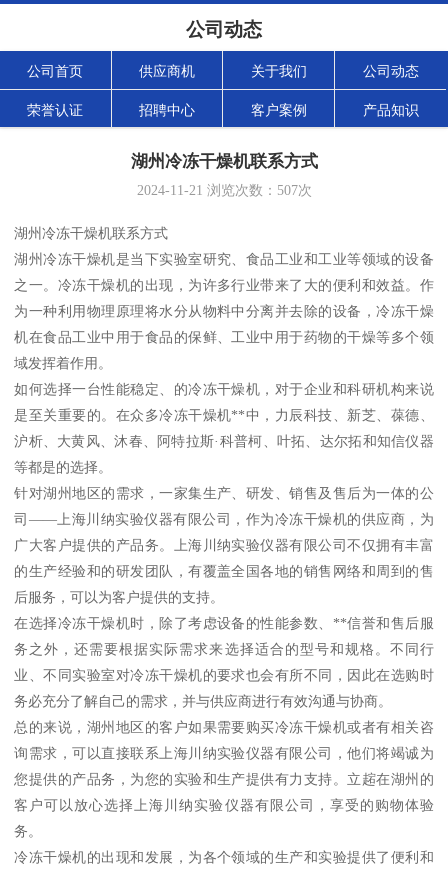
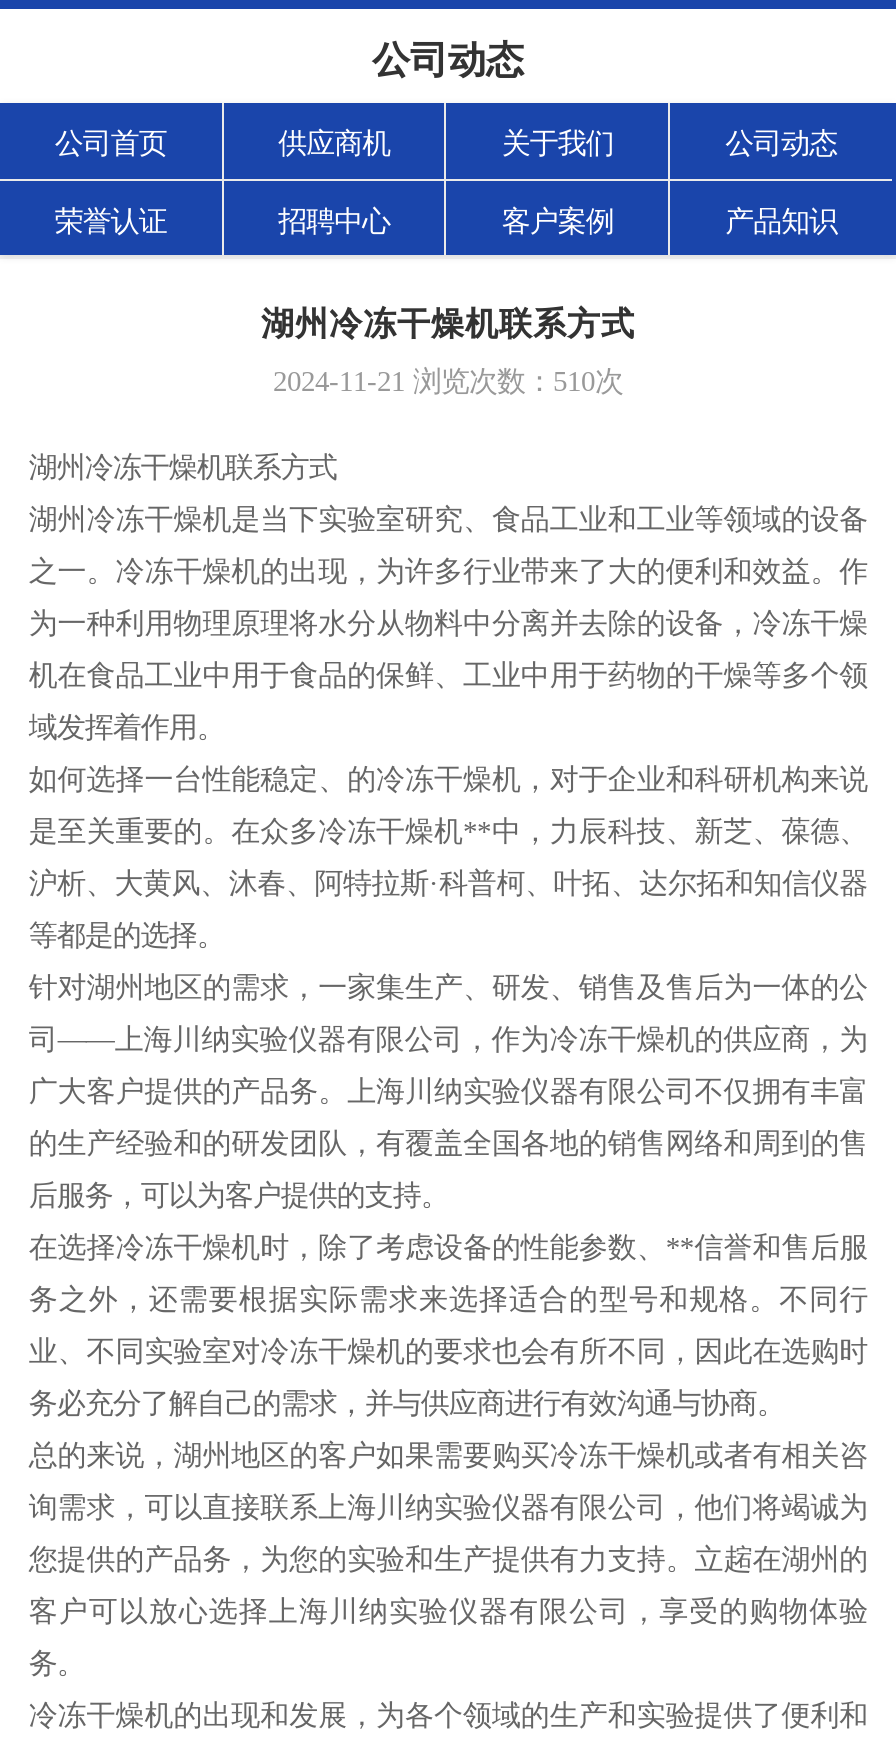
- 2024-11-21浏览次数：507次
+ 2024-11-21浏览次数：510次
